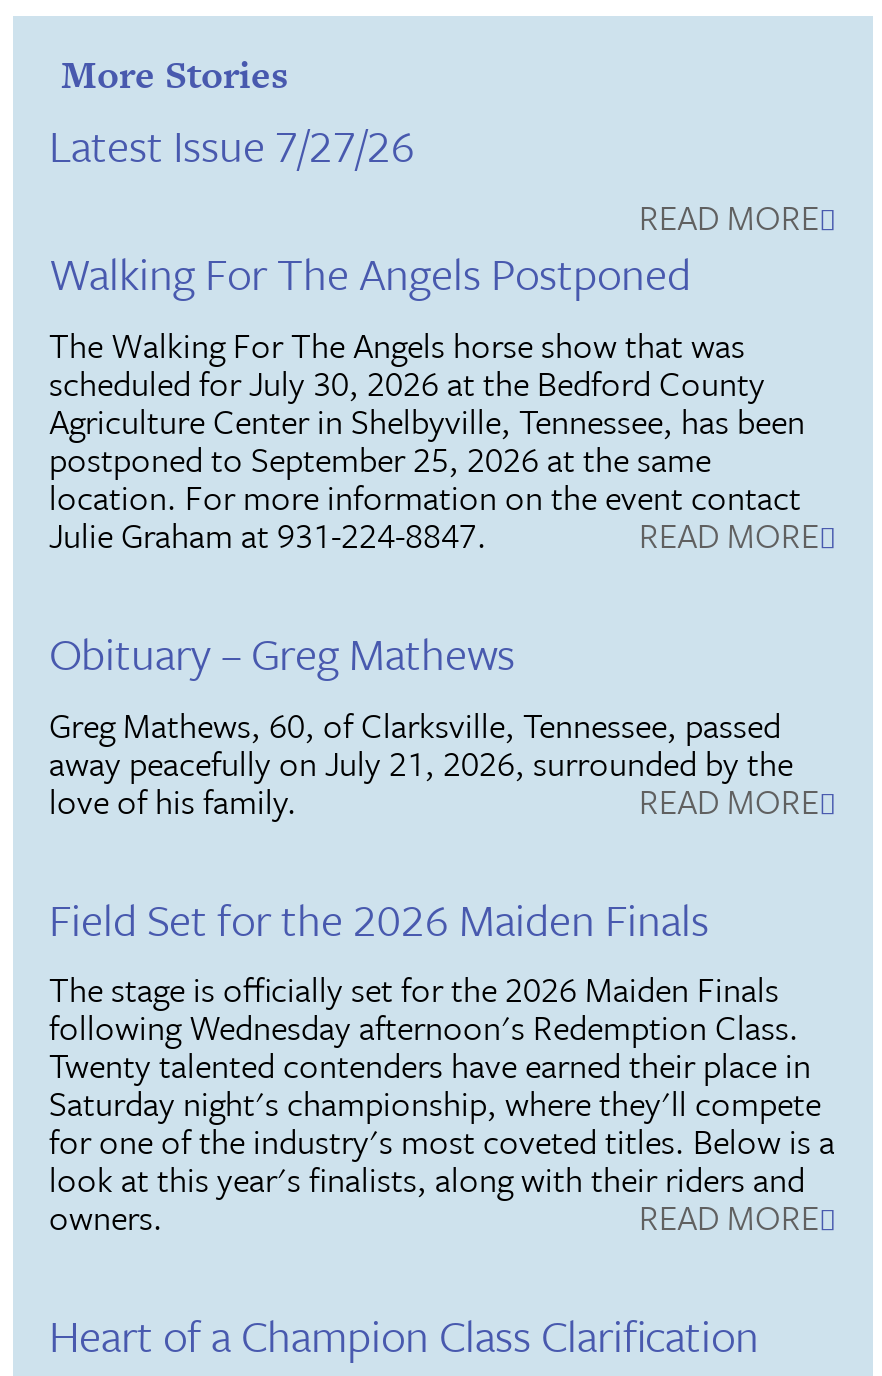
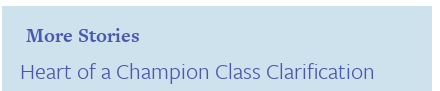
- Latest Issue 7/27/26
- READ MORE
- Walking For The Angels Postponed
- The Walking For The Angels horse show that was
- scheduled for July 30, 2026 at the Bedford County
- Agriculture Center in Shelbyville, Tennessee, has been
- postponed to September 25, 2026 at the same
- location. For more information on the event contact
- Julie Graham at 931-224-8847.
- READ MORE
- Obituary – Greg Mathews
- Greg Mathews, 60, of Clarksville, Tennessee, passed
- away peacefully on July 21, 2026, surrounded by the
- love of his family.
- READ MORE
- Field Set for the 2026 Maiden Finals
- The stage is officially set for the 2026 Maiden Finals
- following Wednesday afternoon's Redemption Class.
- Twenty talented contenders have earned their place in
- Saturday night's championship, where they'll compete
- for one of the industry's most coveted titles. Below is a
- look at this year's finalists, along with their riders and
- owners.
- READ MORE
